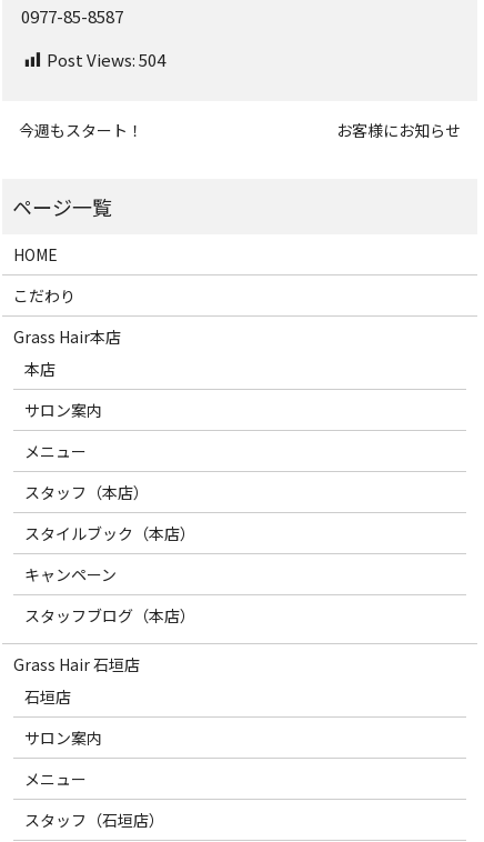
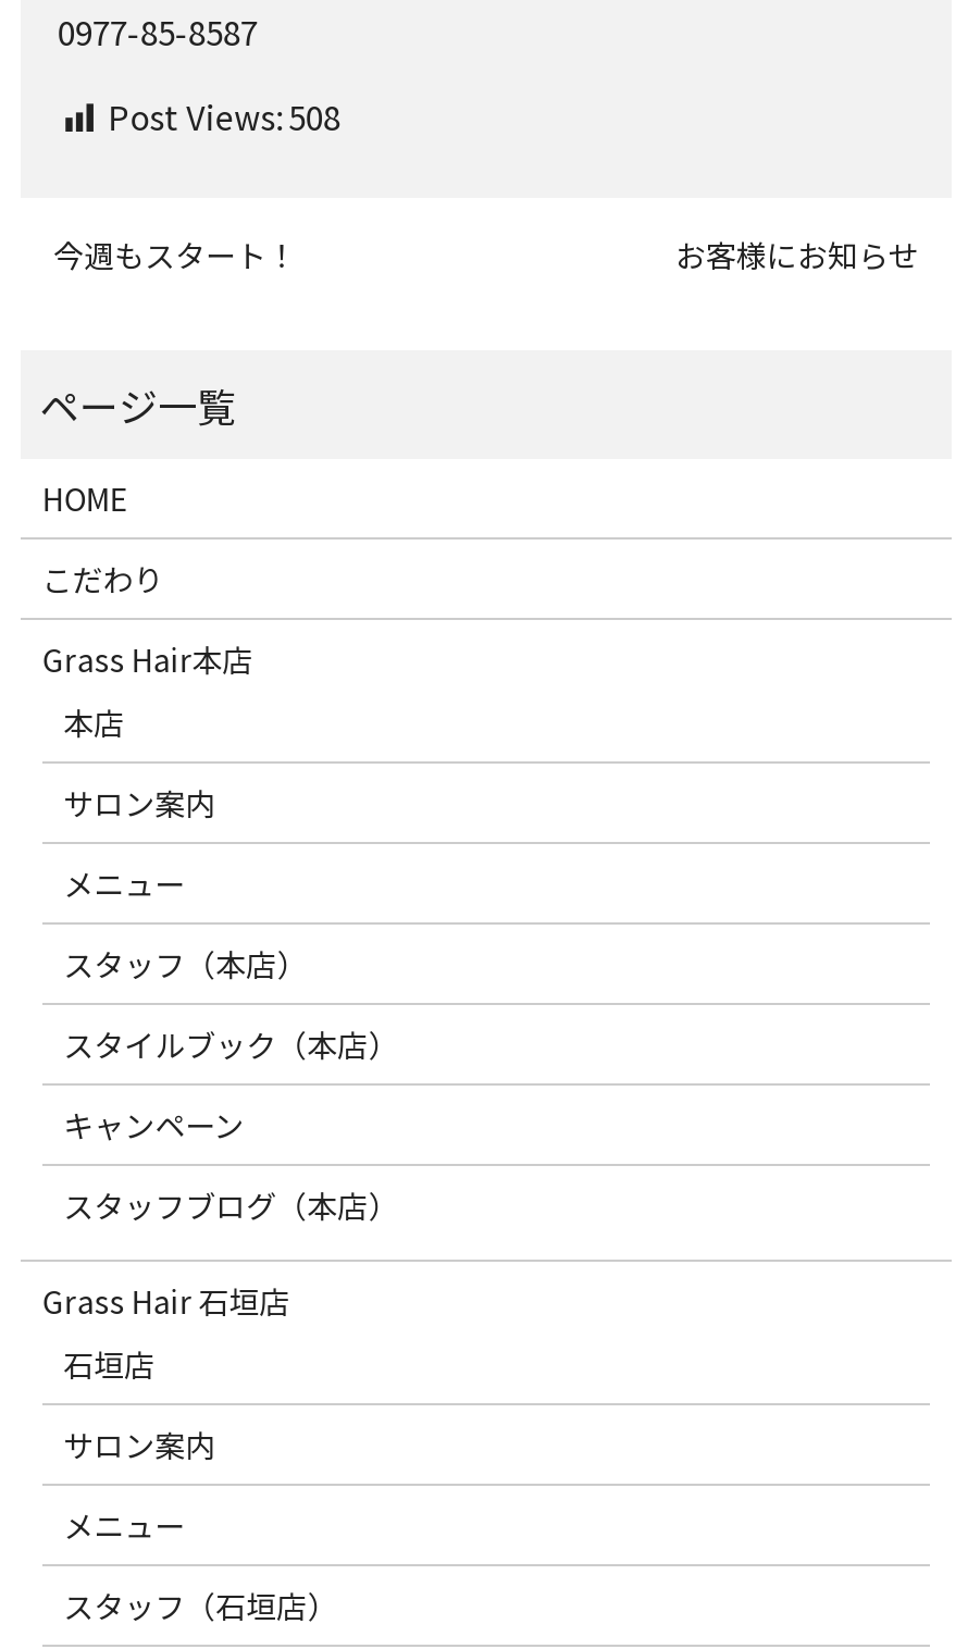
- Post Views: 504
+ Post Views: 508
